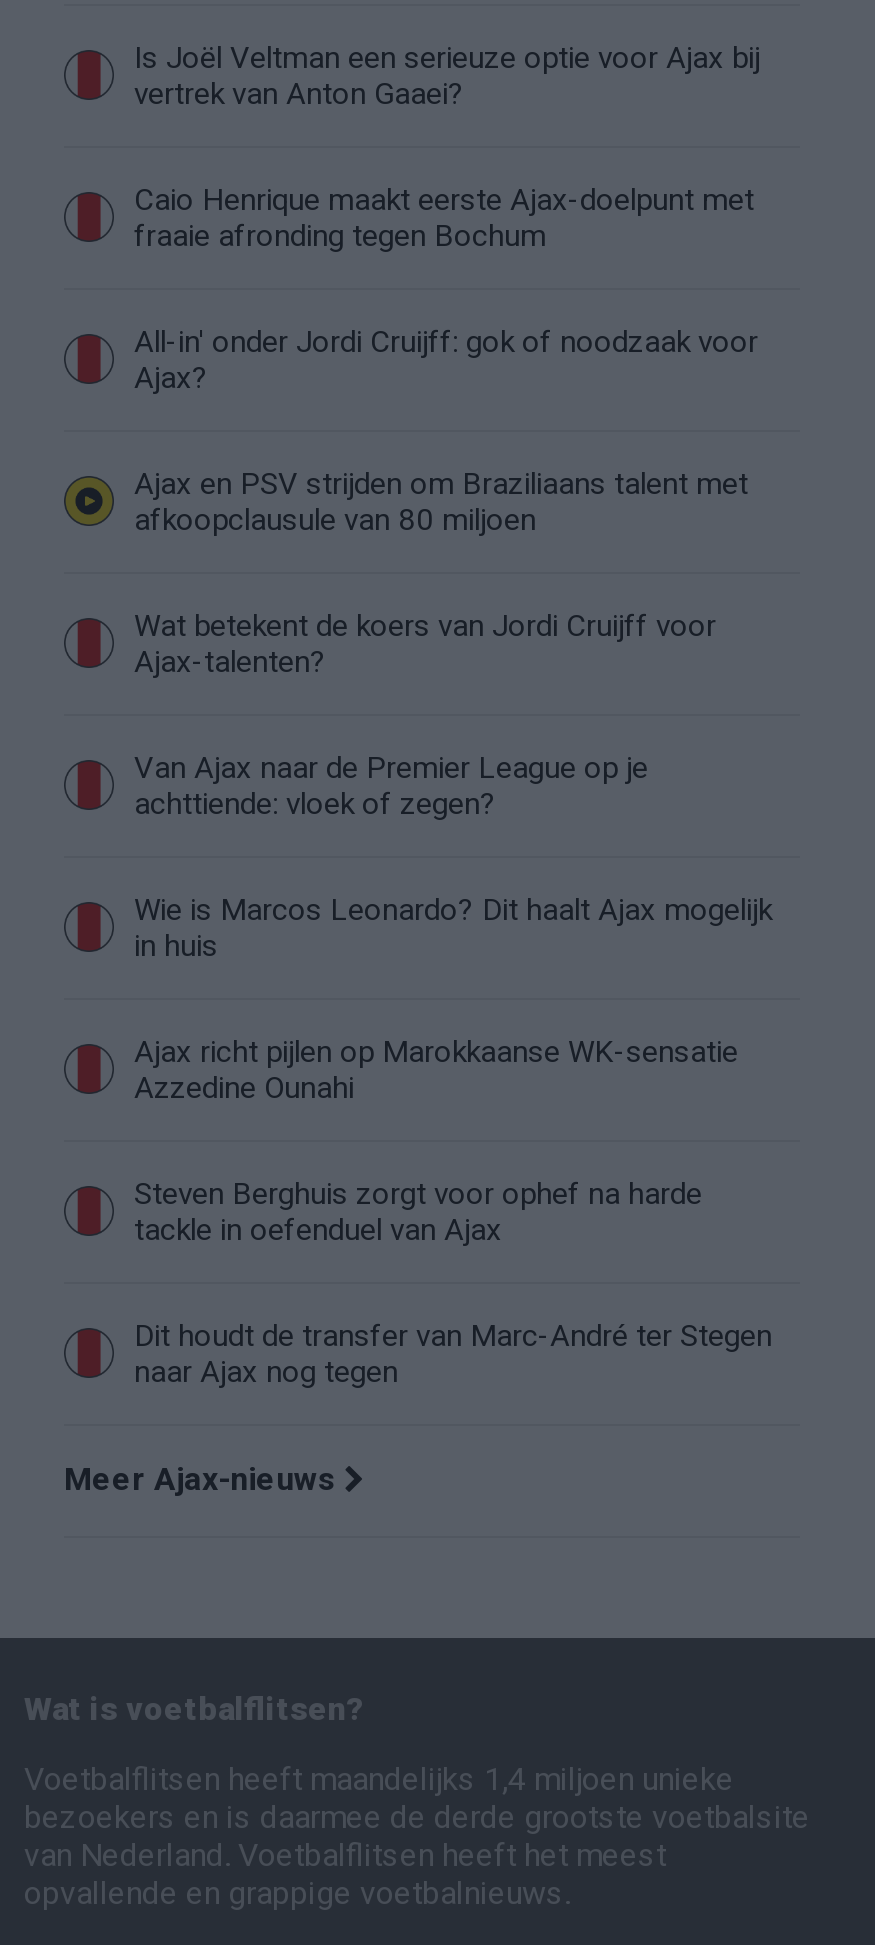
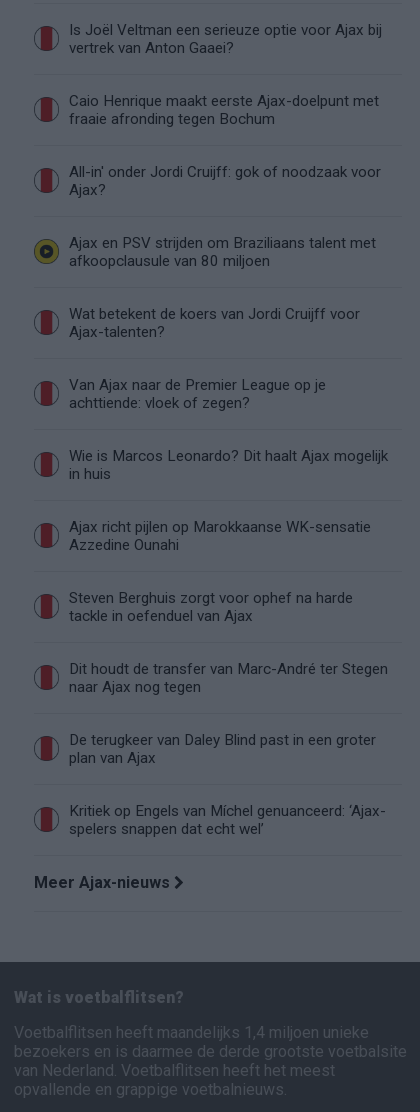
+ De terugkeer van Daley Blind past in een groter
+ plan van Ajax
+ Kritiek op Engels van Míchel genuanceerd: ‘Ajax-
+ spelers snappen dat echt wel’
